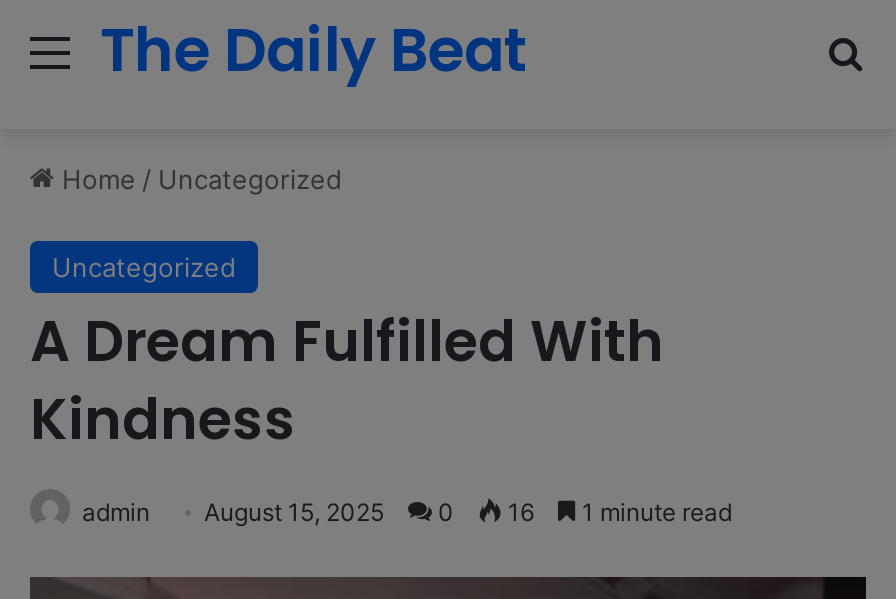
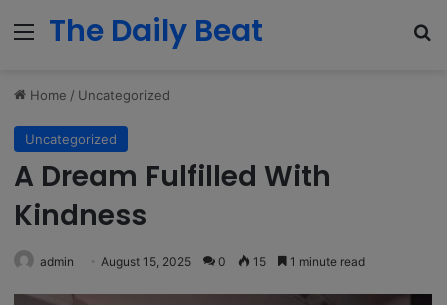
- admin August 15, 2025 0 16 1 minute read
+ admin August 15, 2025 0 15 1 minute read
